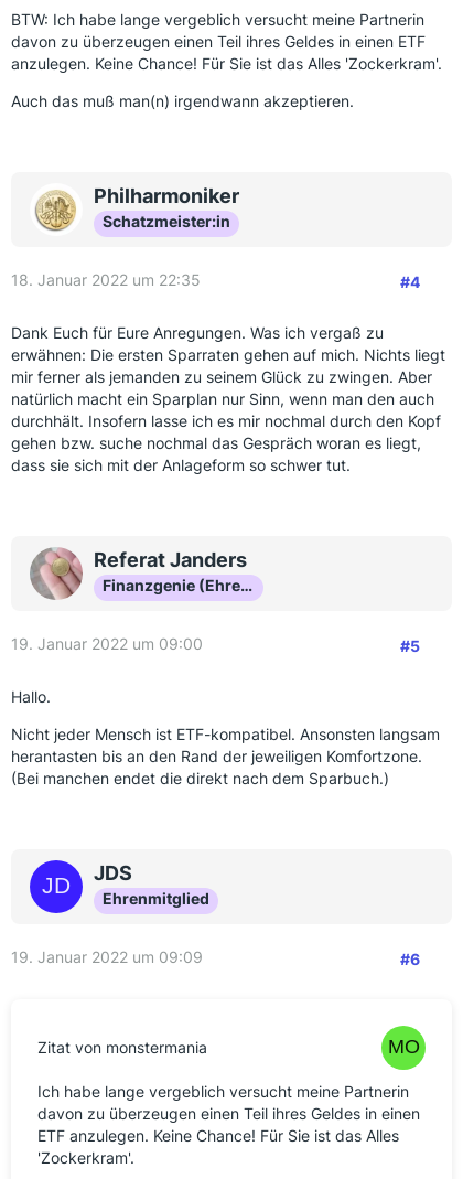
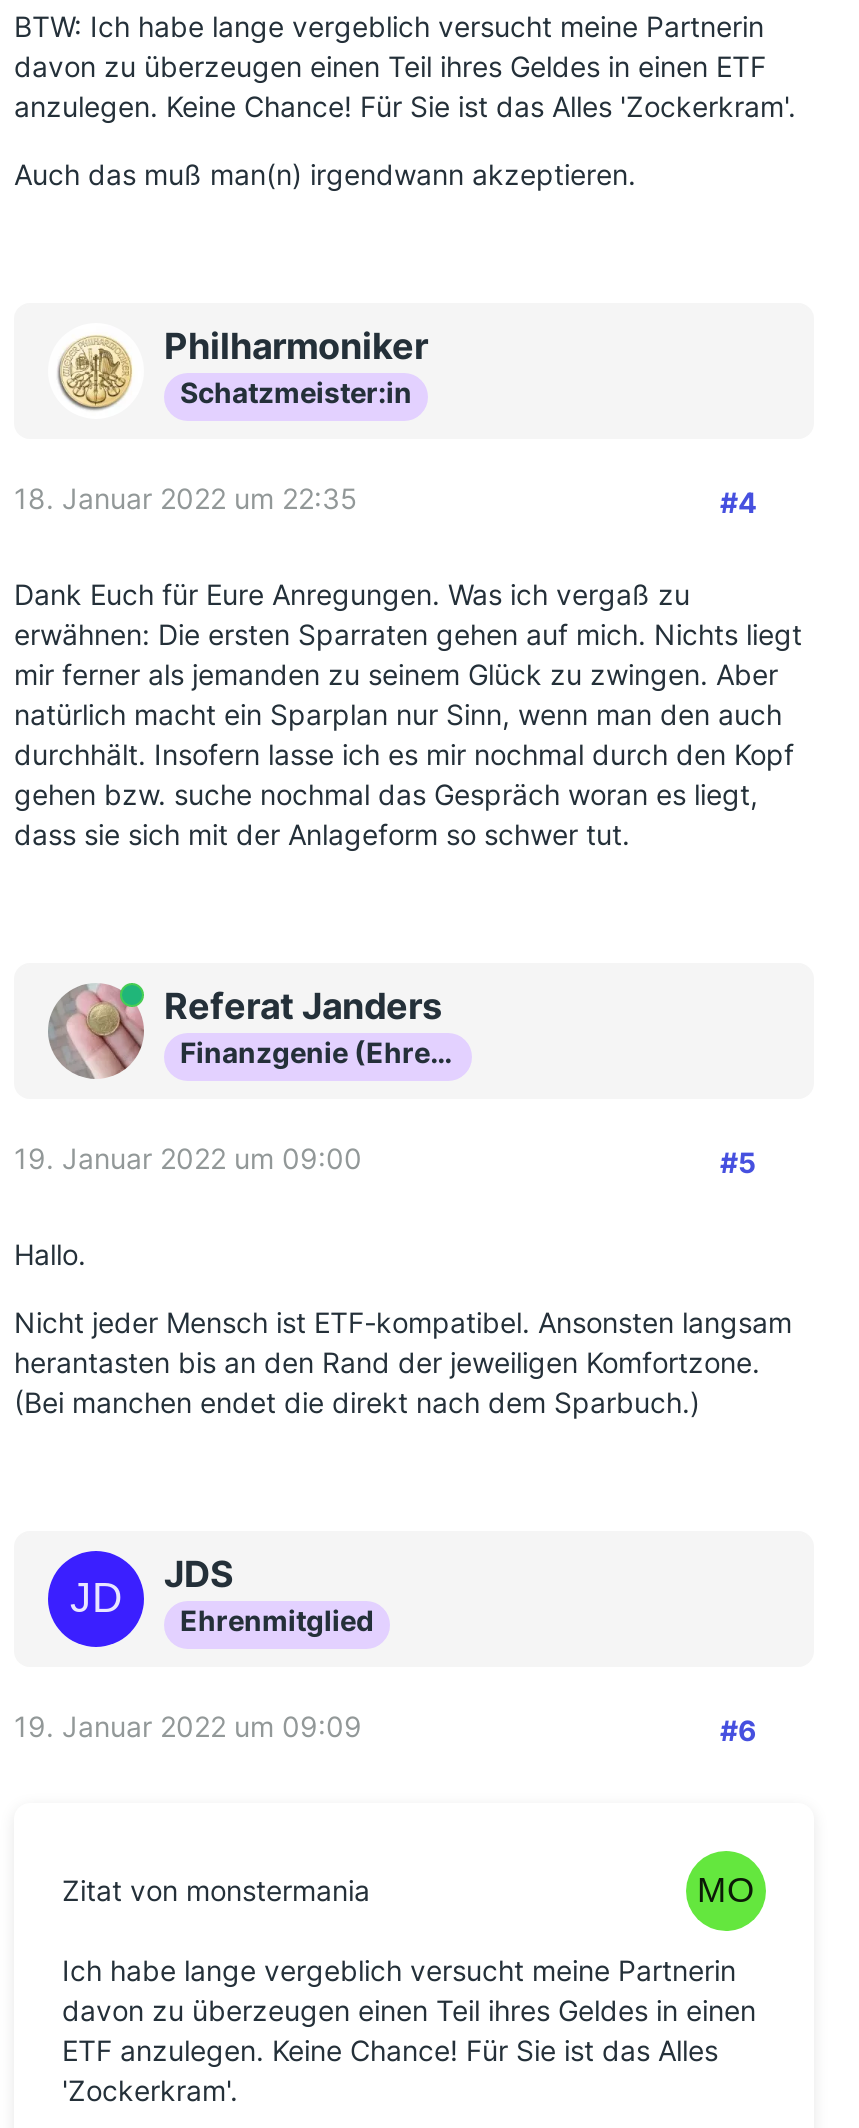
- Referat Janders
+ Online Referat Janders
